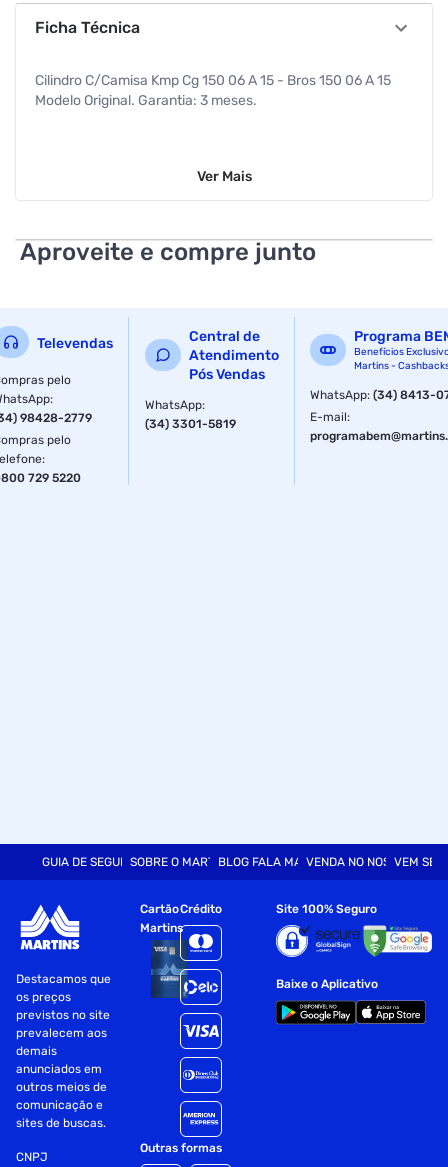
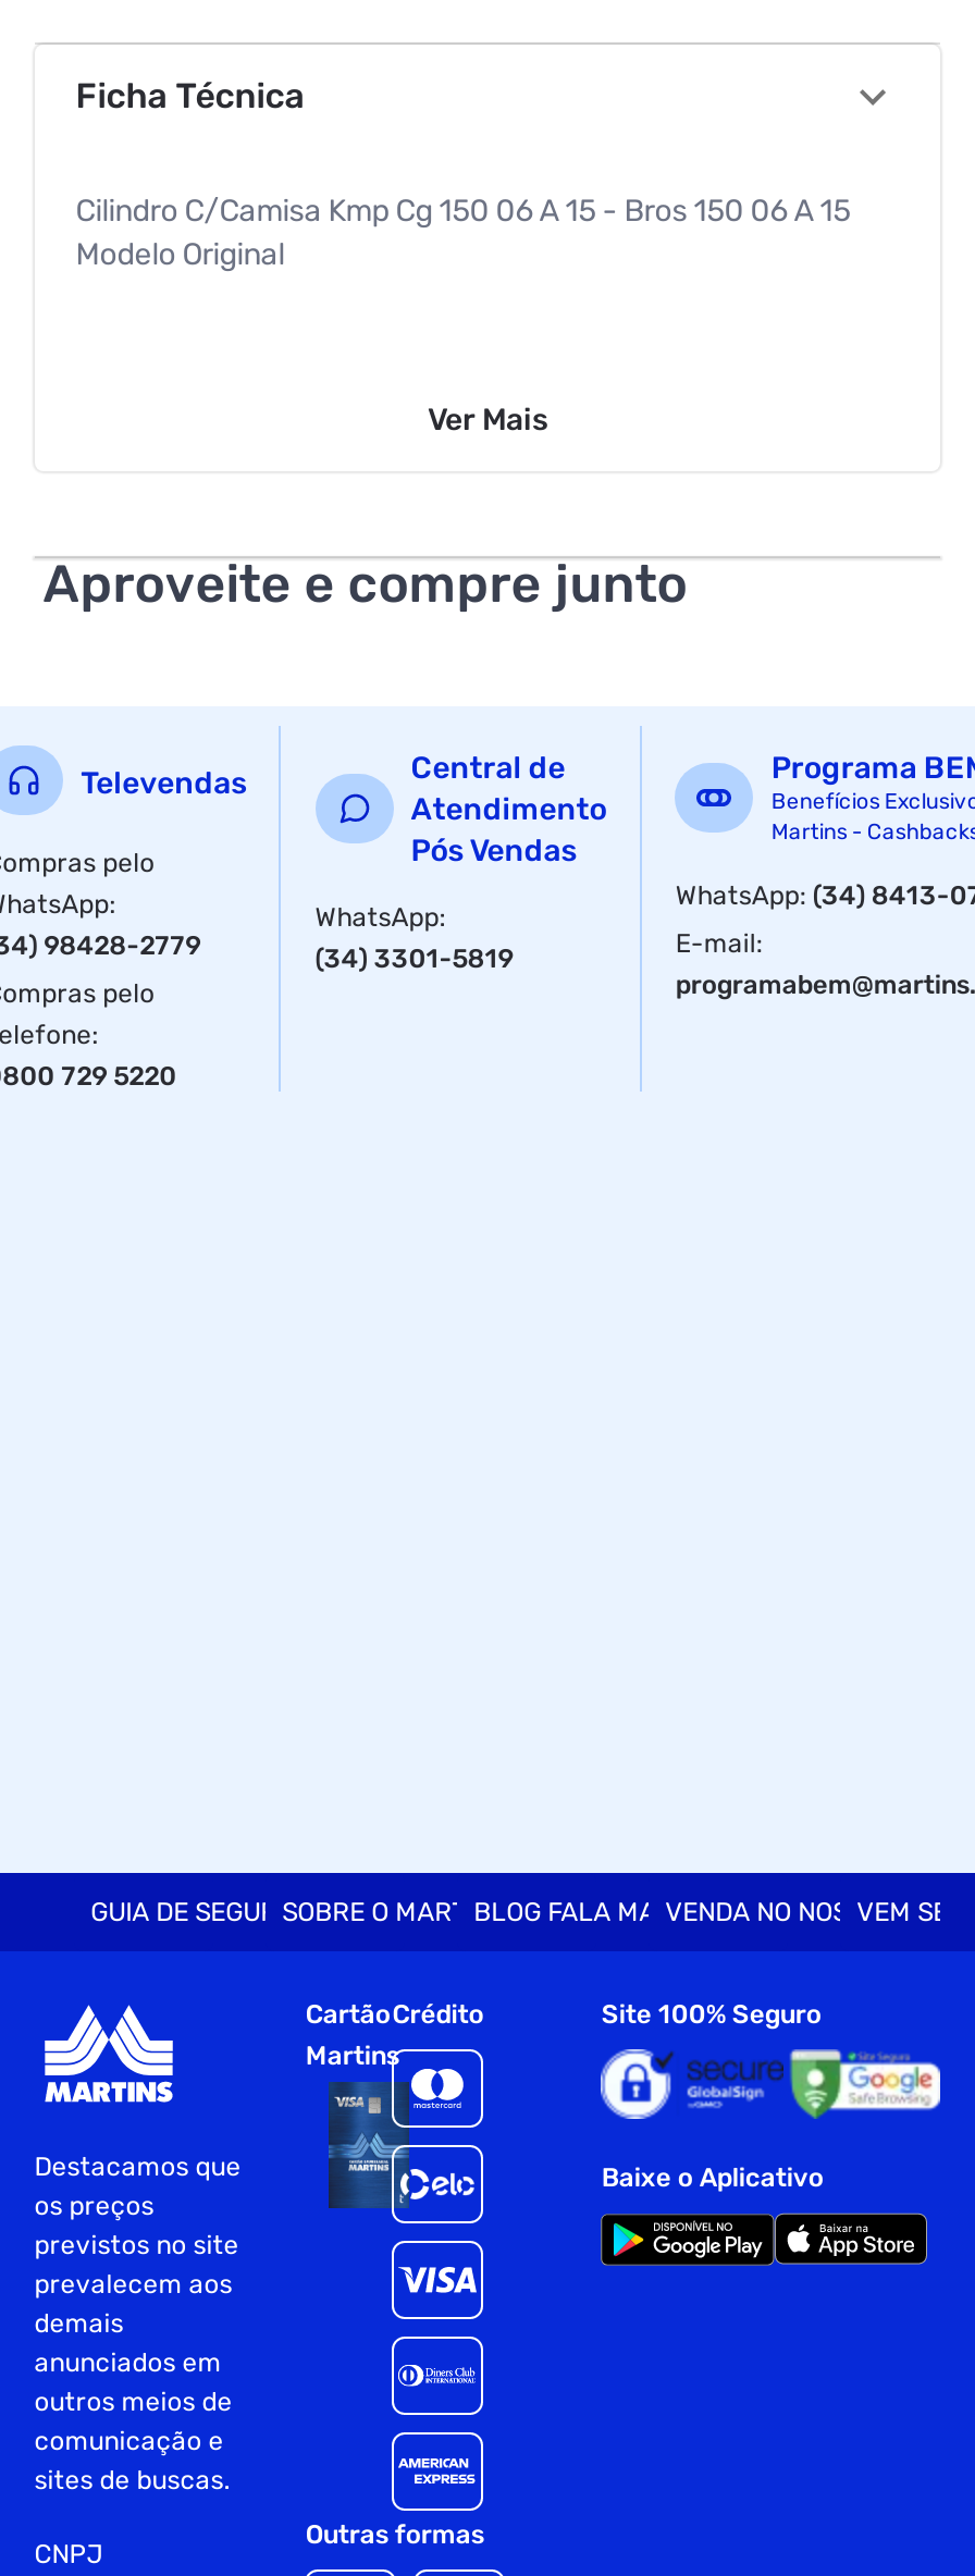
- Modelo Original. Garantia: 3 meses.
+ Modelo Original
